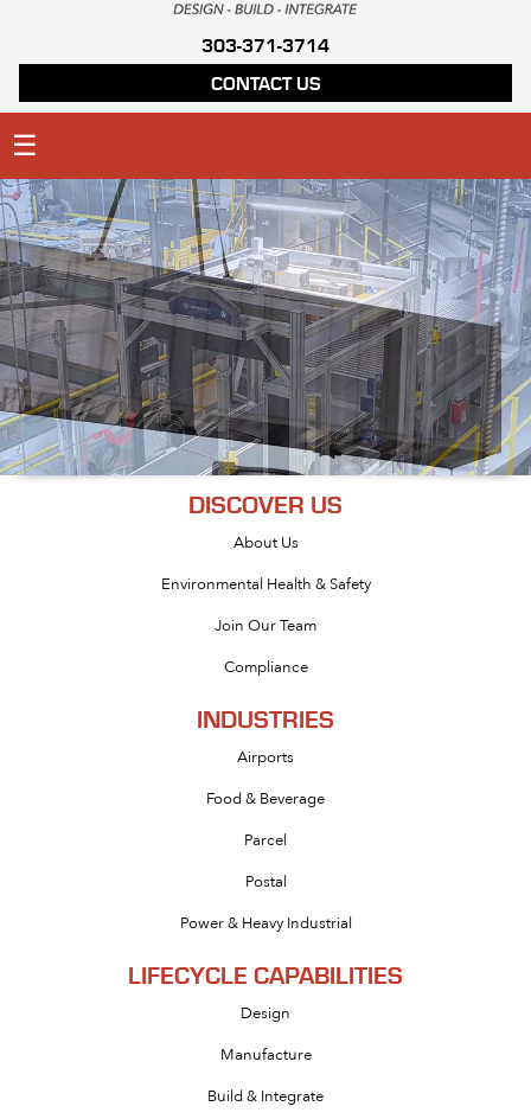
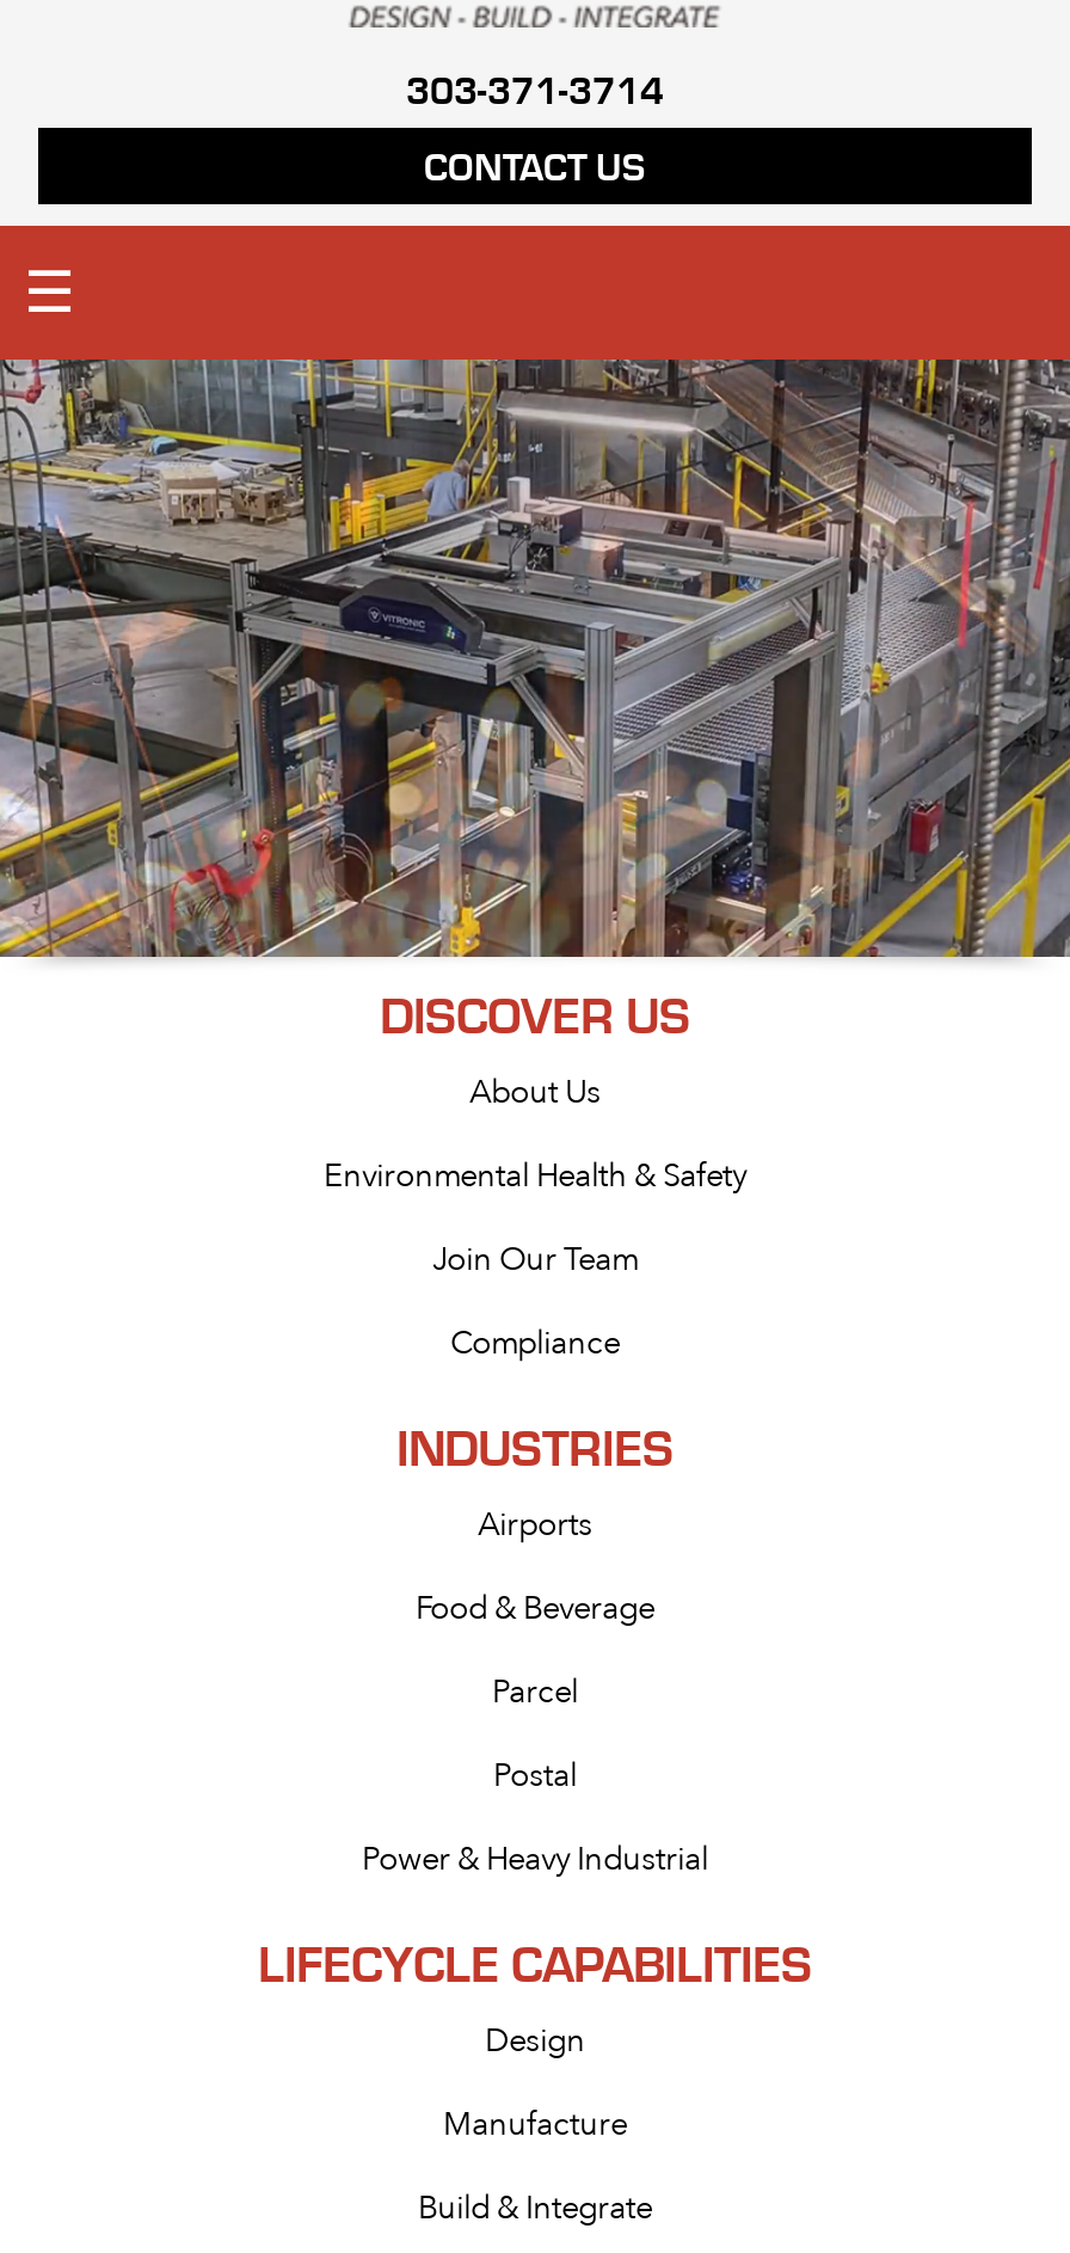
- [image]
+ [image]
